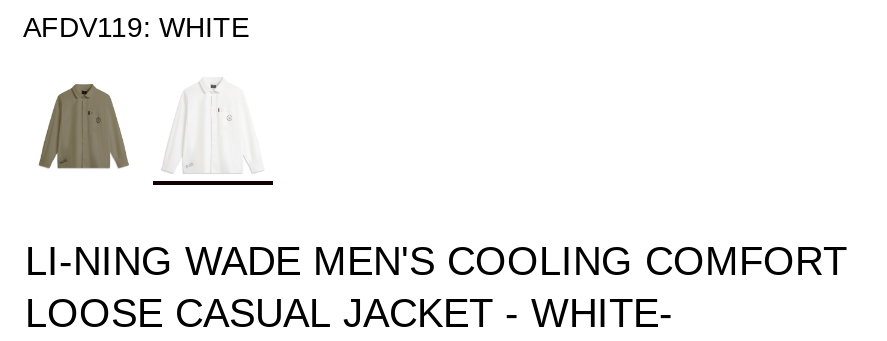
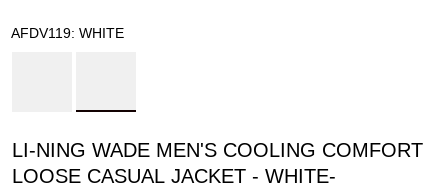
- [image]
